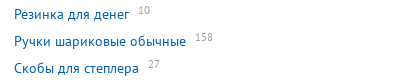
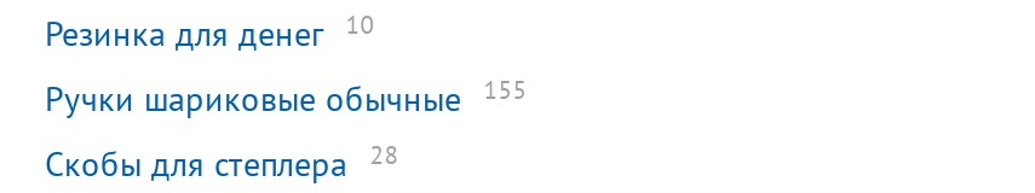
- Ручки шариковые обычные 158
+ Ручки шариковые обычные 155

- Скобы для степлера 27
+ Скобы для степлера 28
